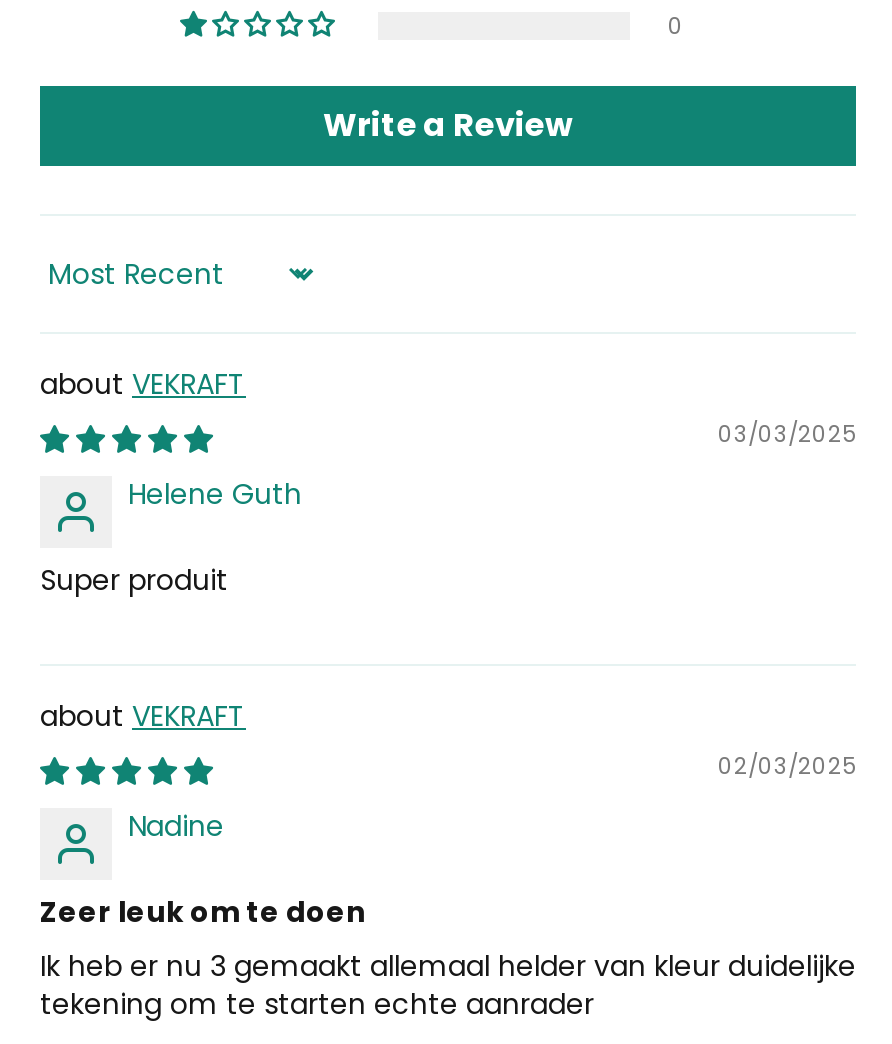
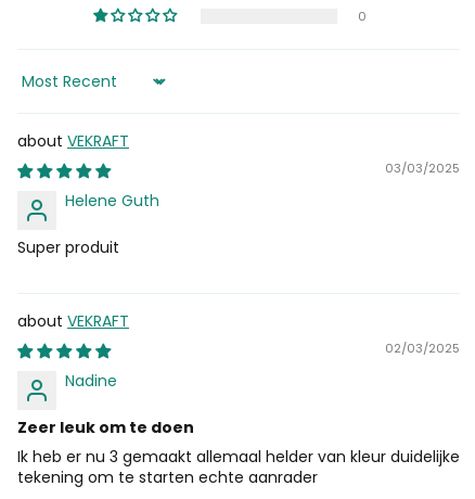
- Write a Review
